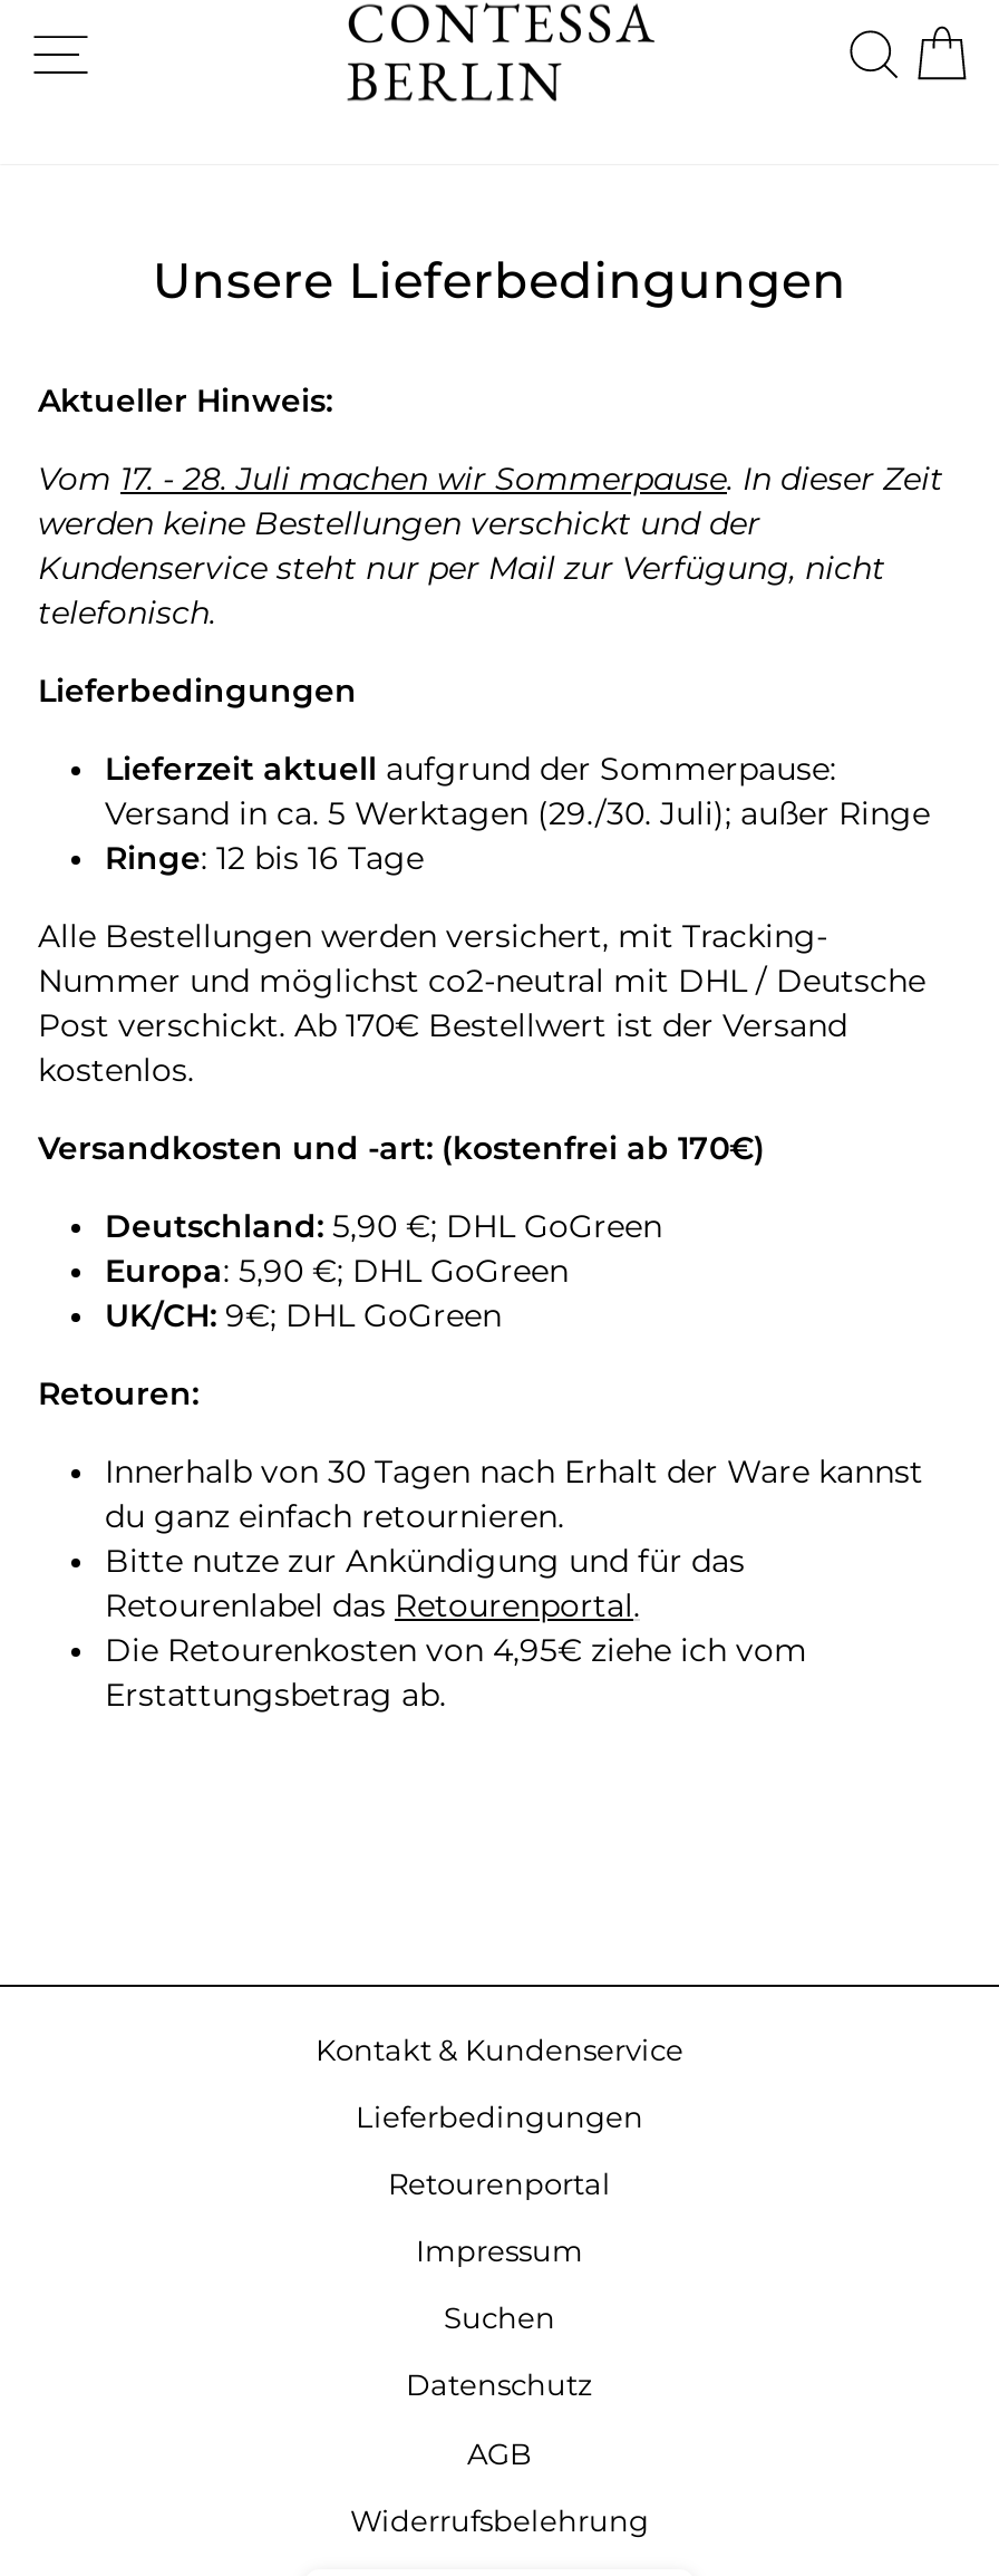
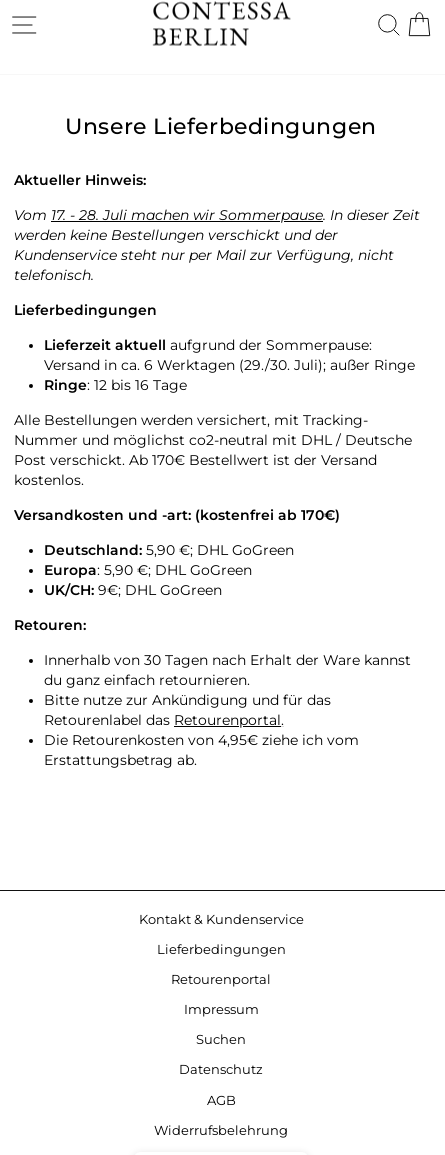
- Versand in ca. 5 Werktagen (29./30. Juli); außer Ringe
+ Versand in ca. 6 Werktagen (29./30. Juli); außer Ringe
